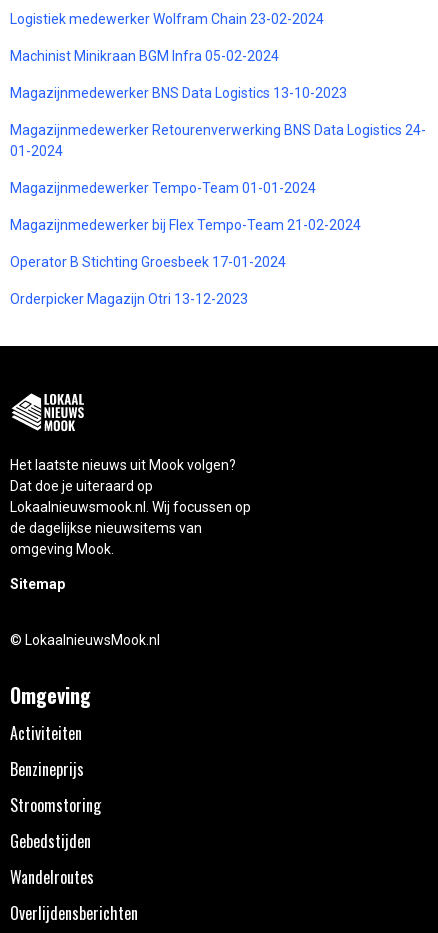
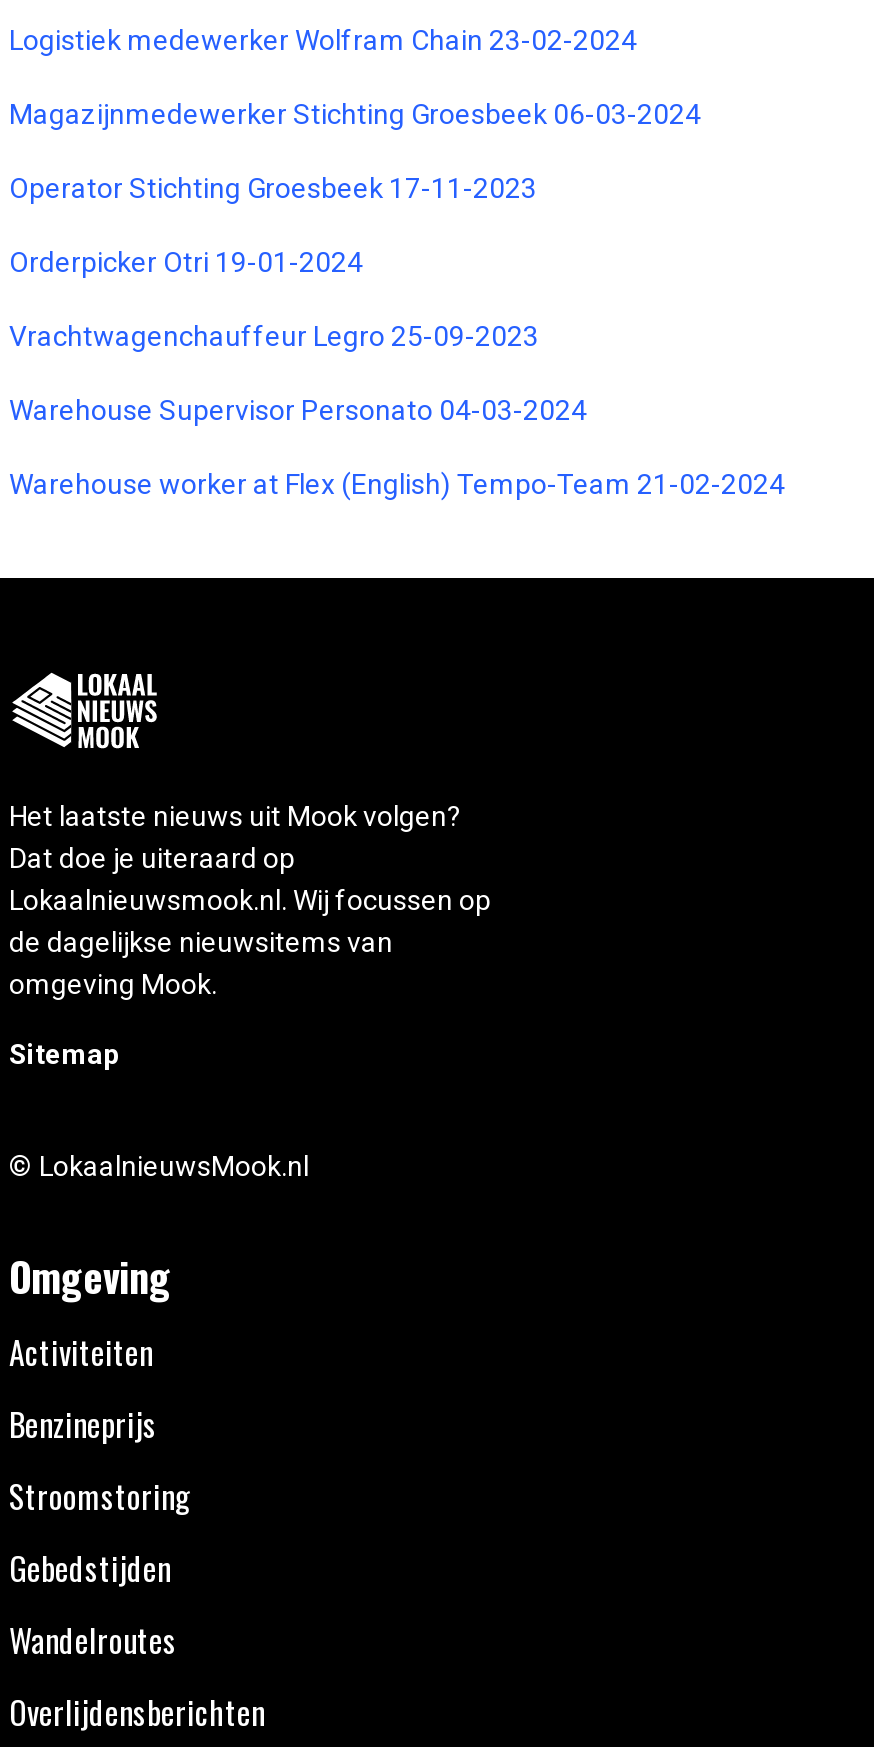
- Machinist Minikraan BGM Infra 05-02-2024
- Magazijnmedewerker BNS Data Logistics 13-10-2023
- Magazijnmedewerker Retourenverwerking BNS Data Logistics 24-
- 01-2024
- Magazijnmedewerker Tempo-Team 01-01-2024
- Magazijnmedewerker bij Flex Tempo-Team 21-02-2024
- Operator B Stichting Groesbeek 17-01-2024
- Orderpicker Magazijn Otri 13-12-2023
+ Magazijnmedewerker Stichting Groesbeek 06-03-2024
+ Operator Stichting Groesbeek 17-11-2023
+ Orderpicker Otri 19-01-2024
+ Vrachtwagenchauffeur Legro 25-09-2023
+ Warehouse Supervisor Personato 04-03-2024
+ Warehouse worker at Flex (English) Tempo-Team 21-02-2024
